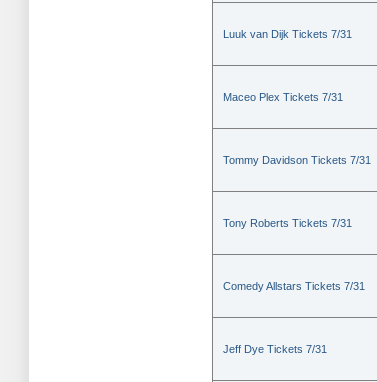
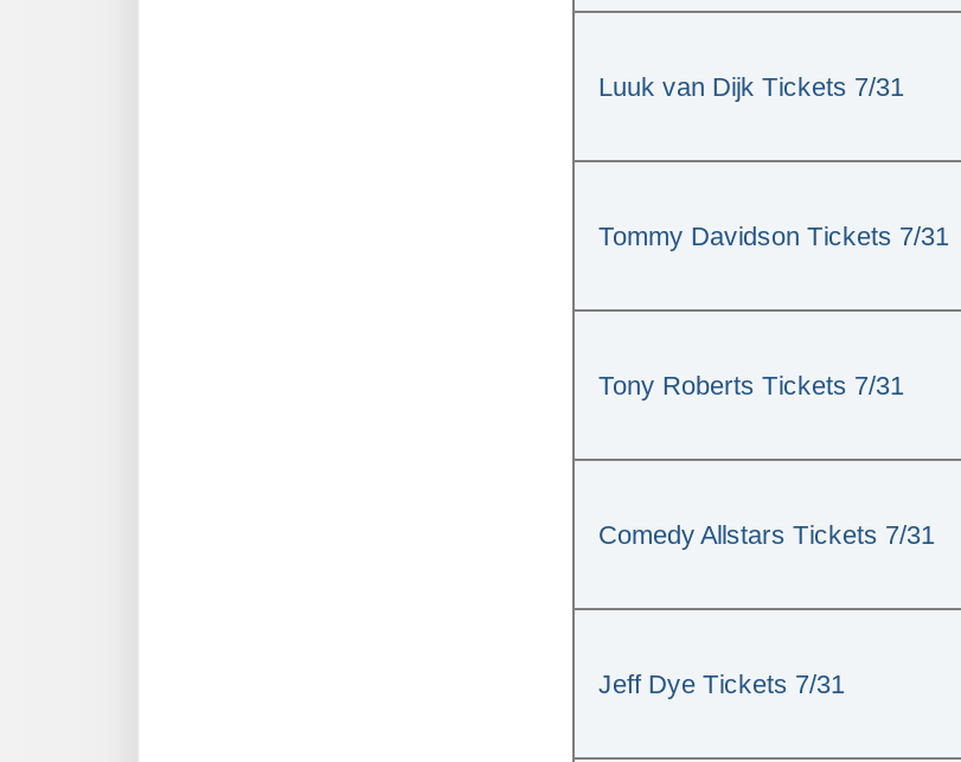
- Maceo Plex Tickets 7/31
